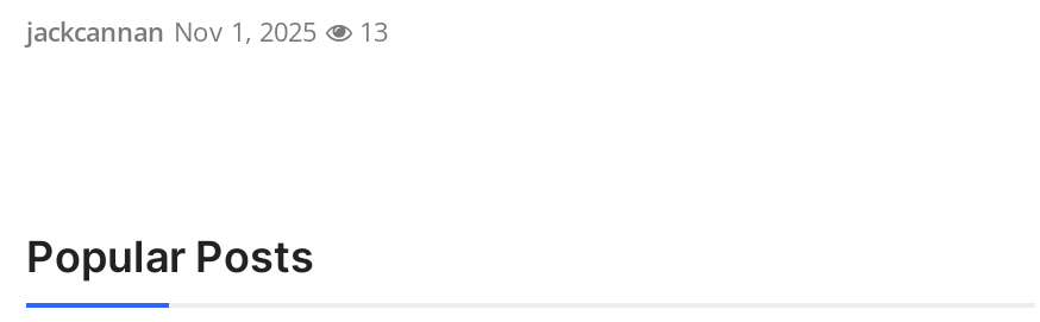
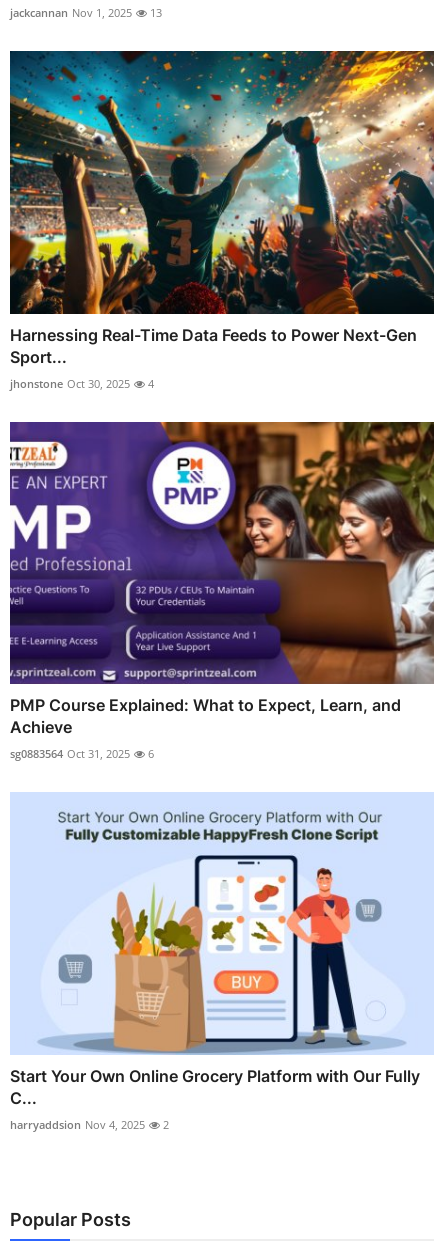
+ [image]
+ Harnessing Real-Time Data Feeds to Power Next-Gen
+ Sport...
+ jhonstone Oct 30, 2025
+ 4

+ [image]
+ PMP Course Explained: What to Expect, Learn, and
+ Achieve
+ sg0883564 Oct 31, 2025
+ 6

+ [image]
+ Start Your Own Online Grocery Platform with Our Fully
+ C...
+ harryaddsion Nov 4, 2025
+ 2
